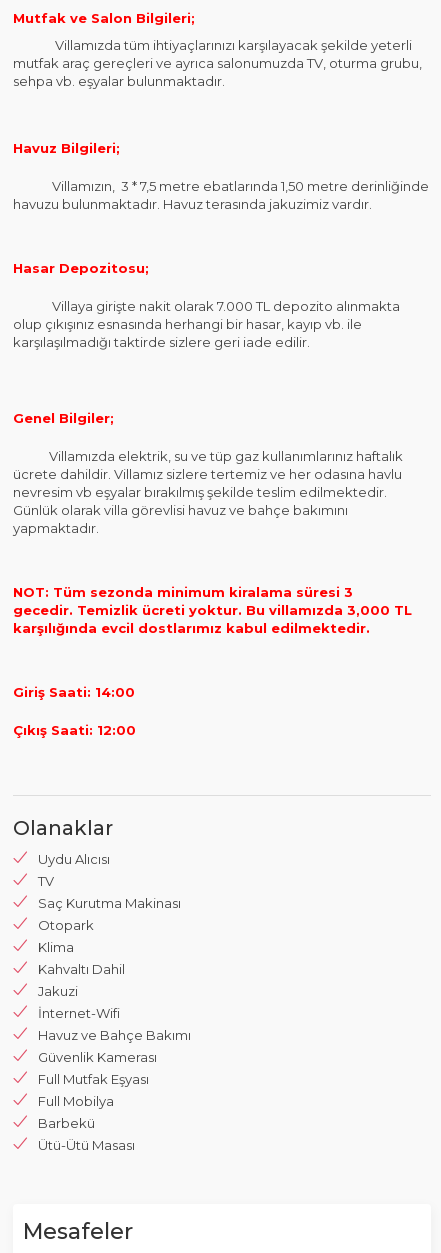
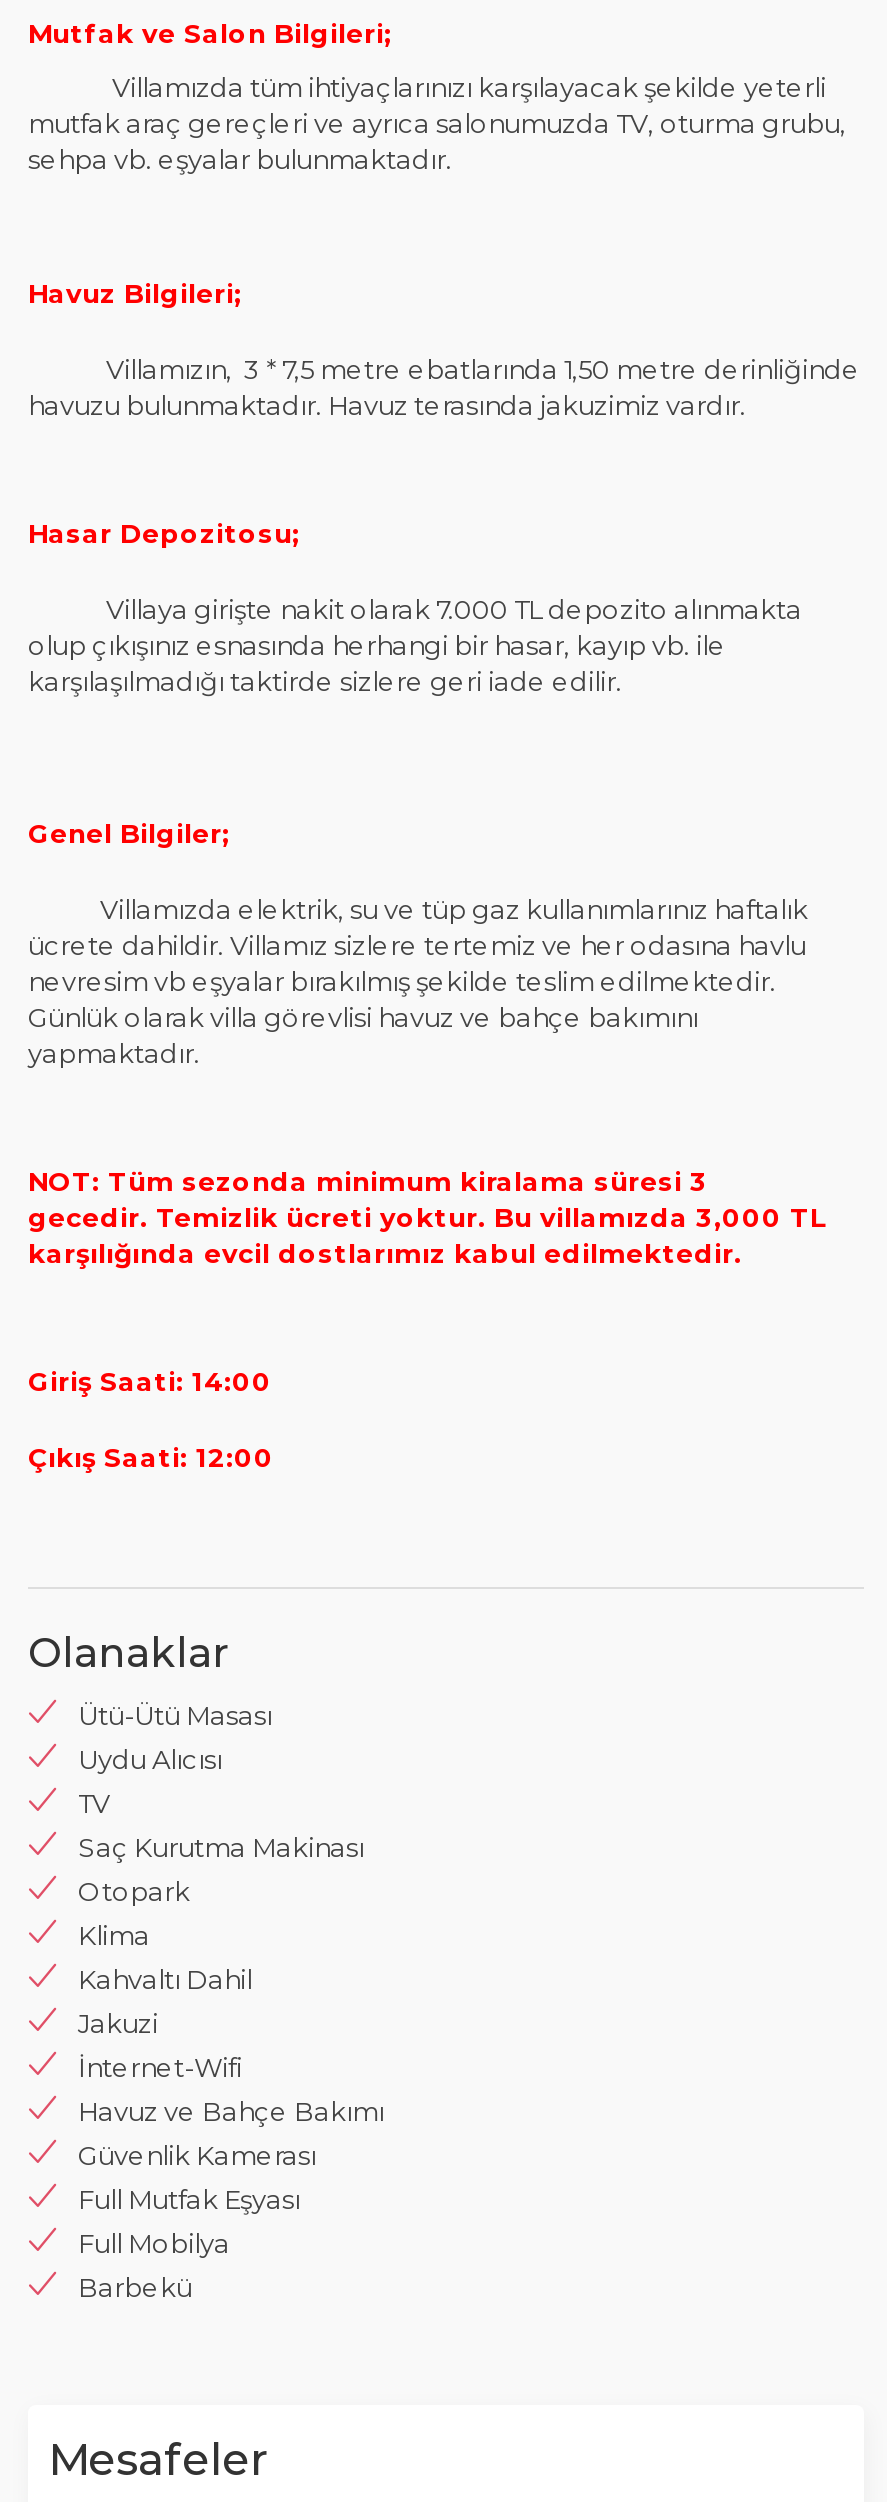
moved down: Uydu Alıcısı | TV | Saç Kurutma Makinası | ... | Full Mobilya | Barbekü

moved up: Ütü-Ütü Masası
